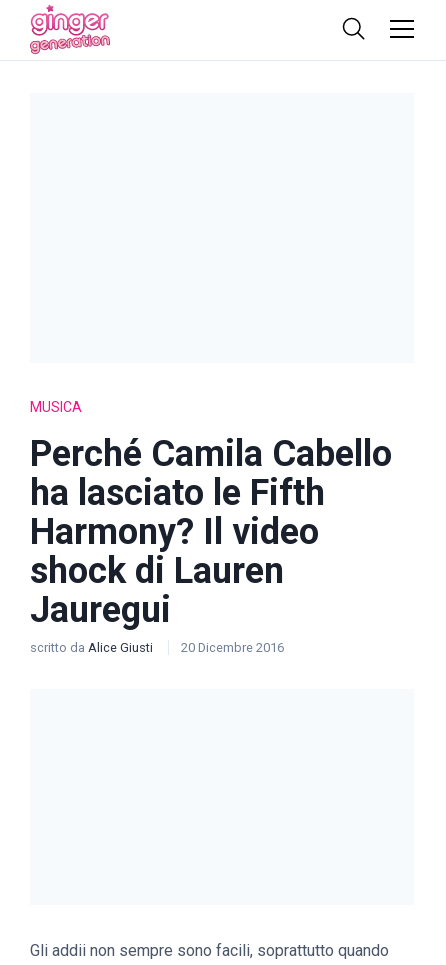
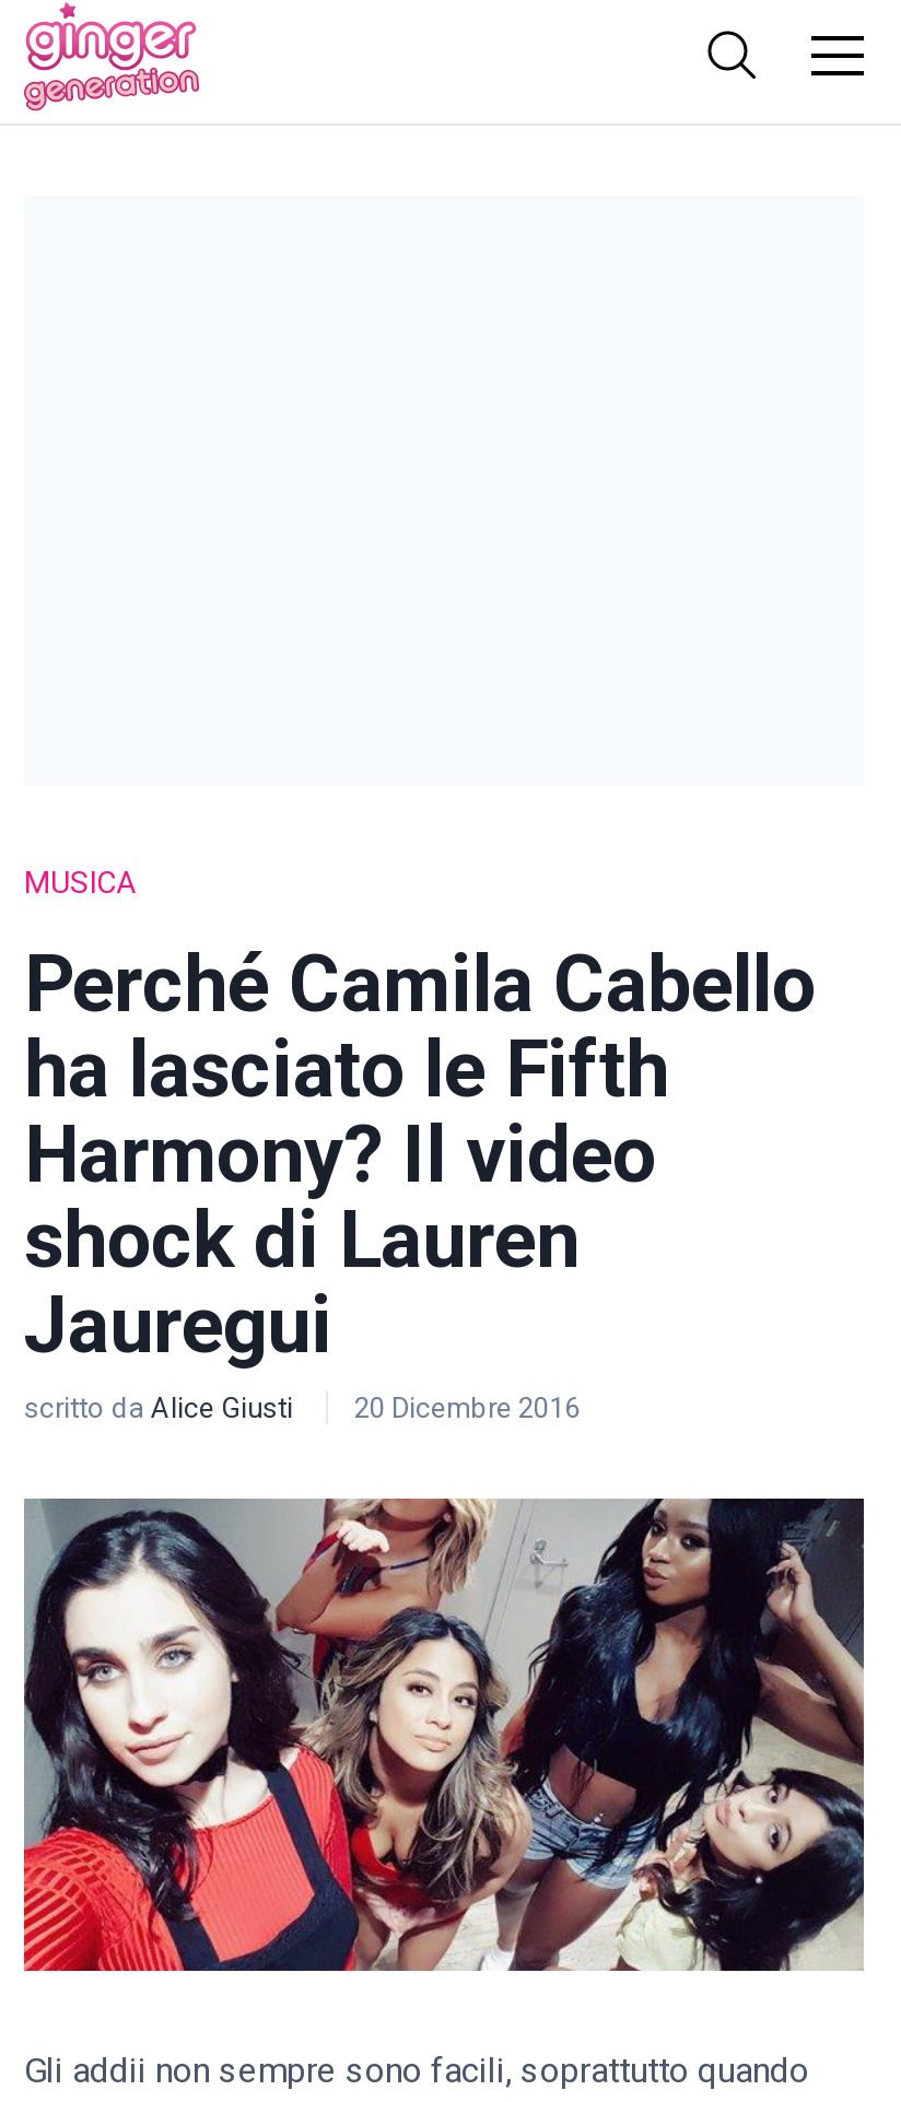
+ [image]
